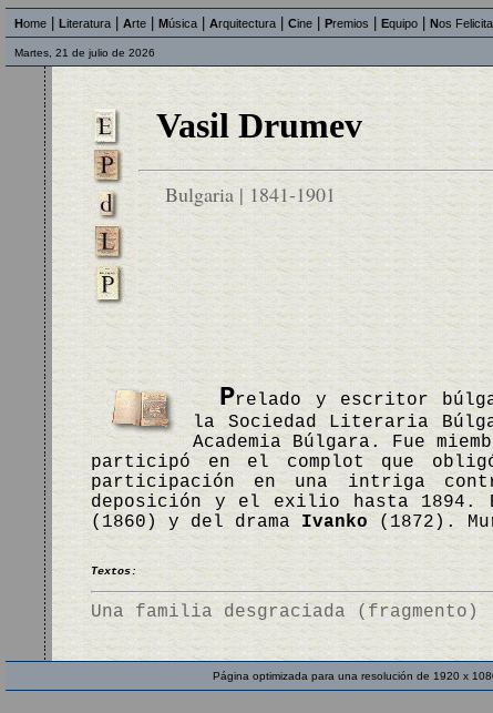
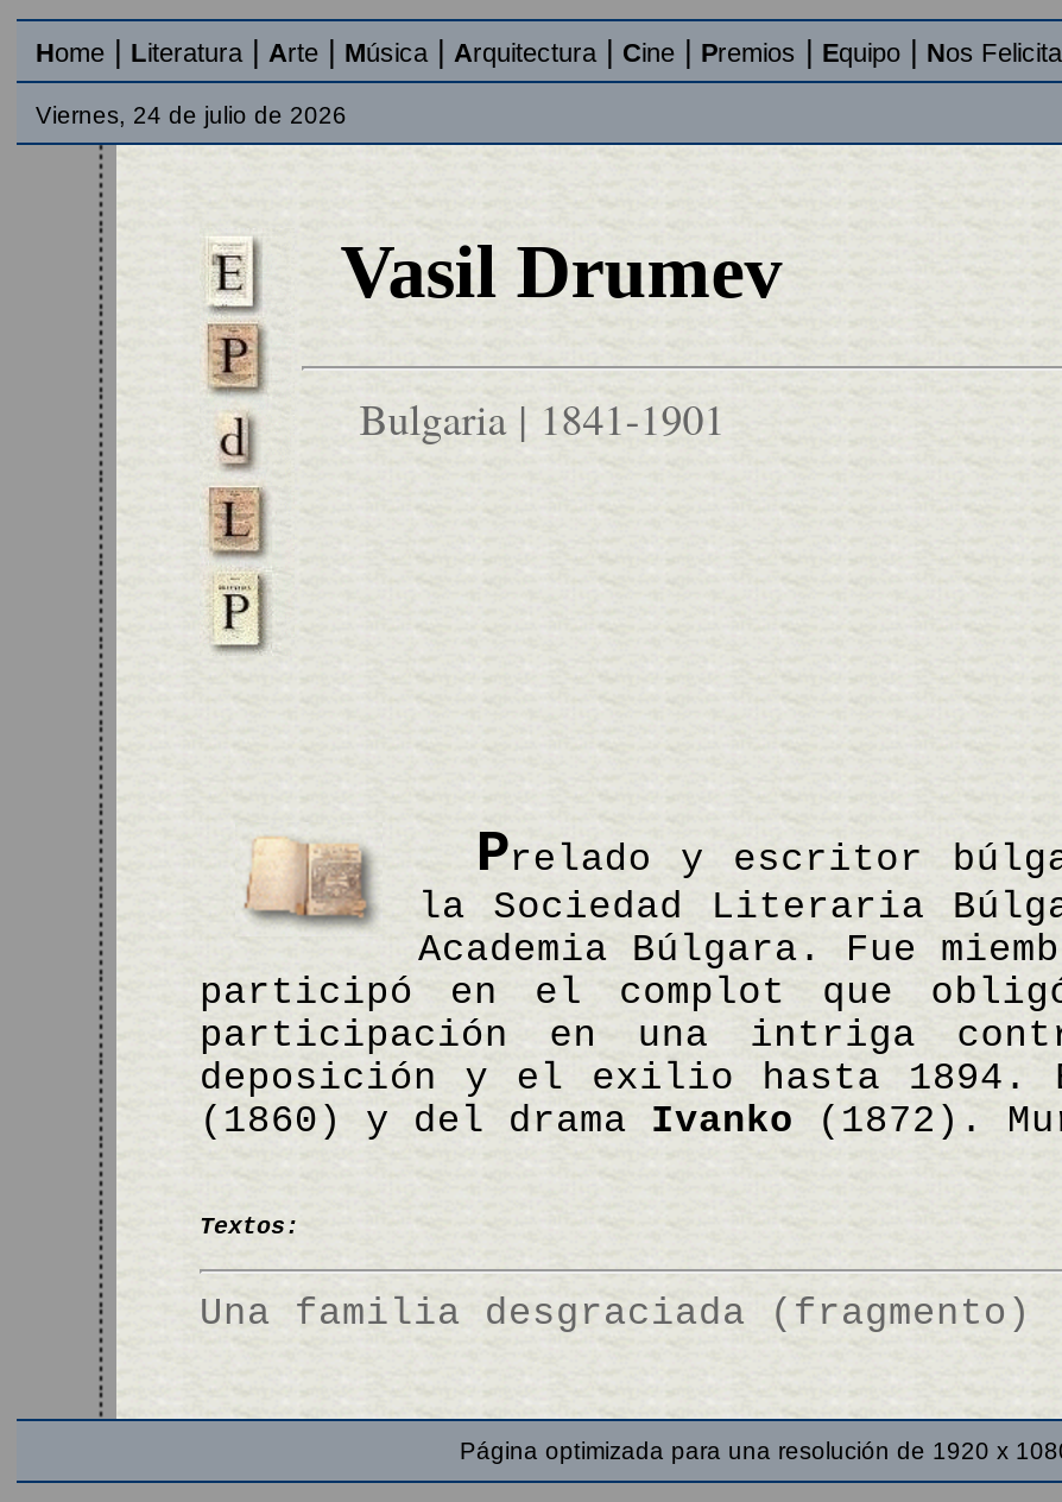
- Martes, 21 de julio de 2026
+ Viernes, 24 de julio de 2026
